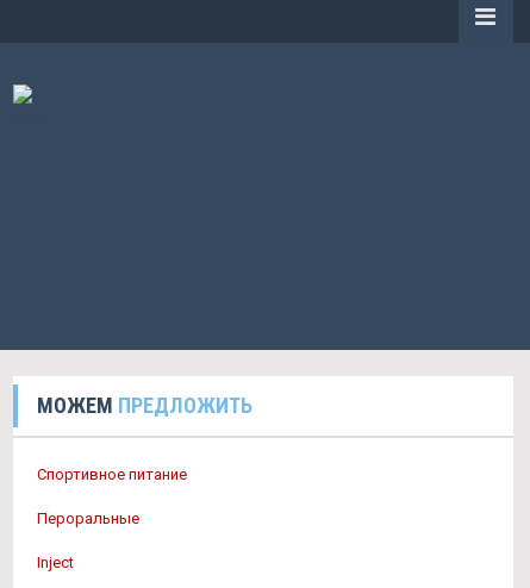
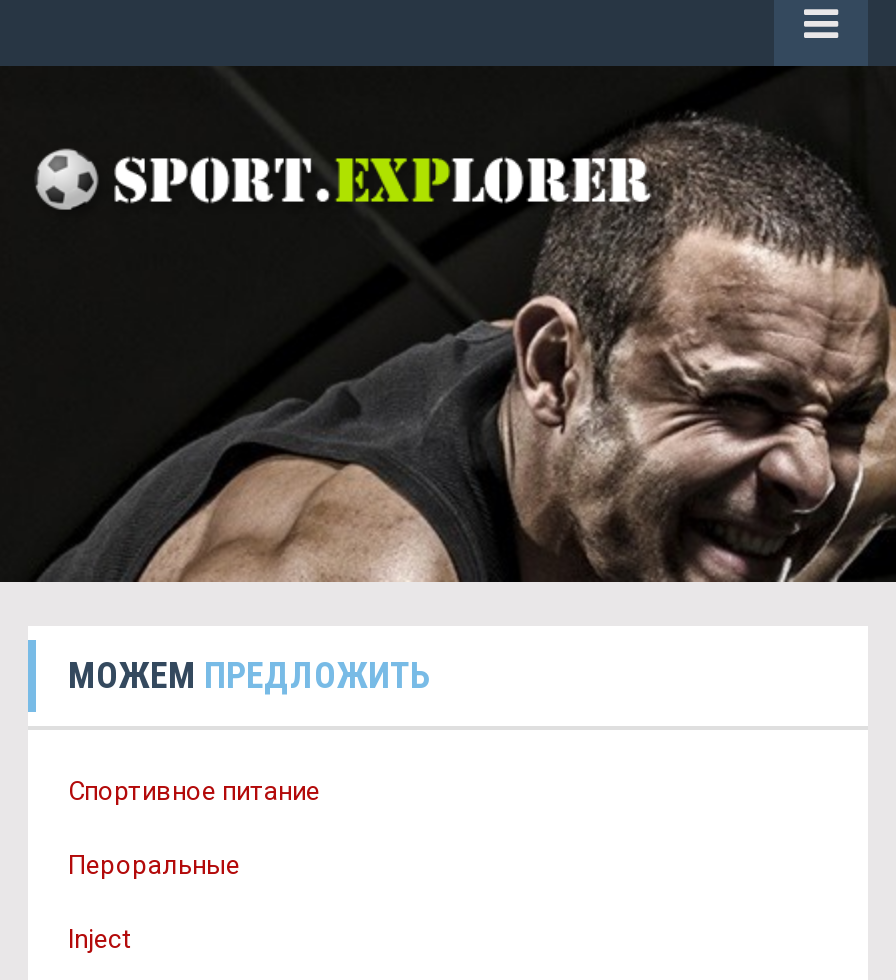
+ [image]
